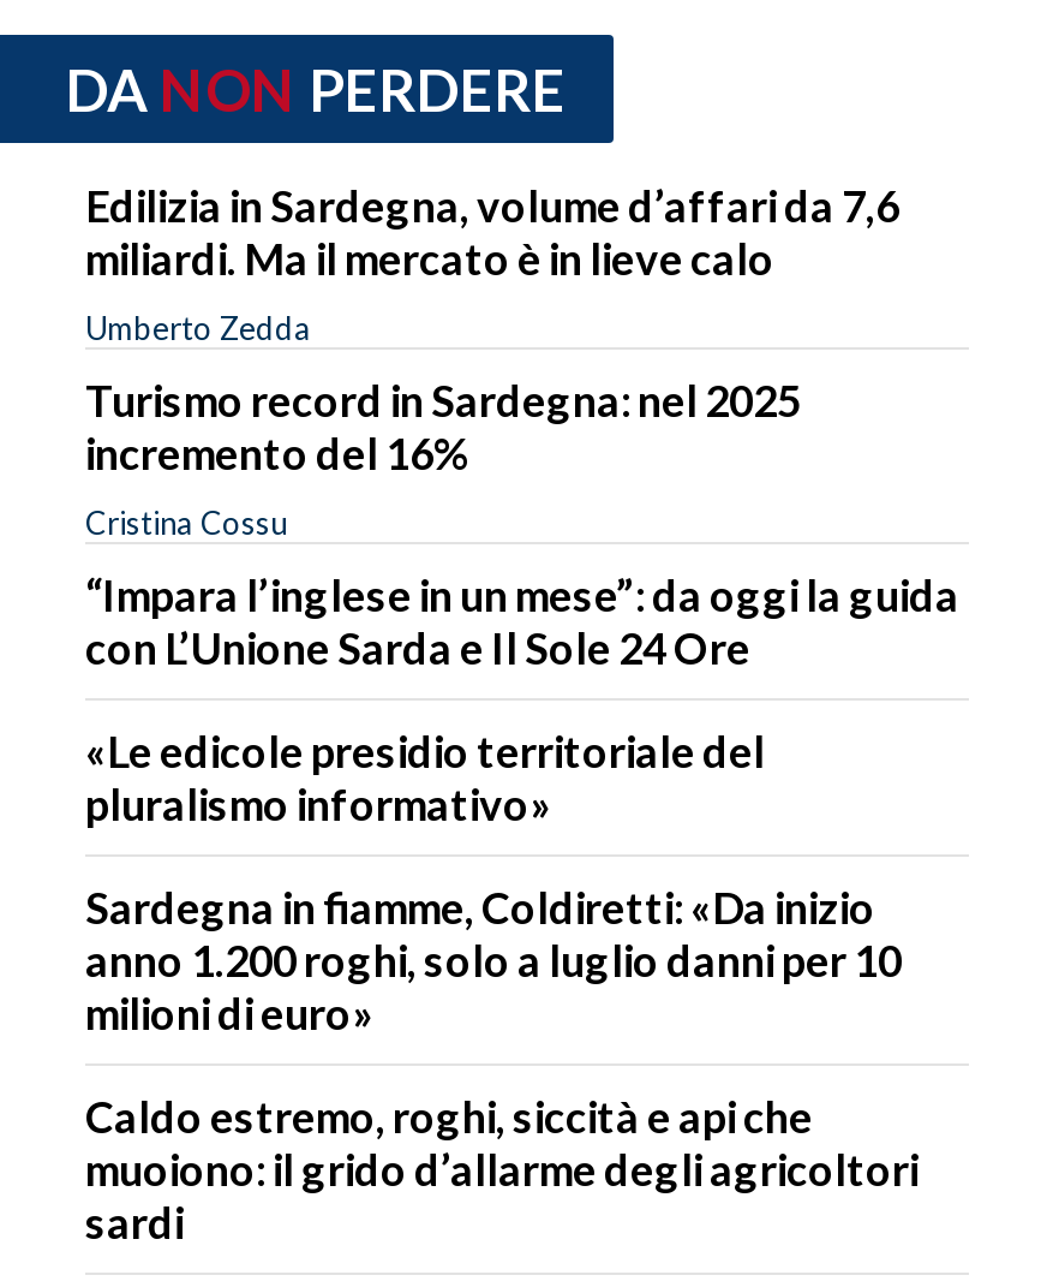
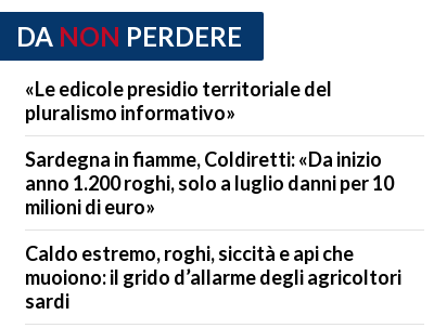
- Edilizia in Sardegna, volume d’affari da 7,6
- miliardi. Ma il mercato è in lieve calo
- Umberto Zedda
- Turismo record in Sardegna: nel 2025
- incremento del 16%
- Cristina Cossu
- “Impara l’inglese in un mese”: da oggi la guida
- con L’Unione Sarda e Il Sole 24 Ore
